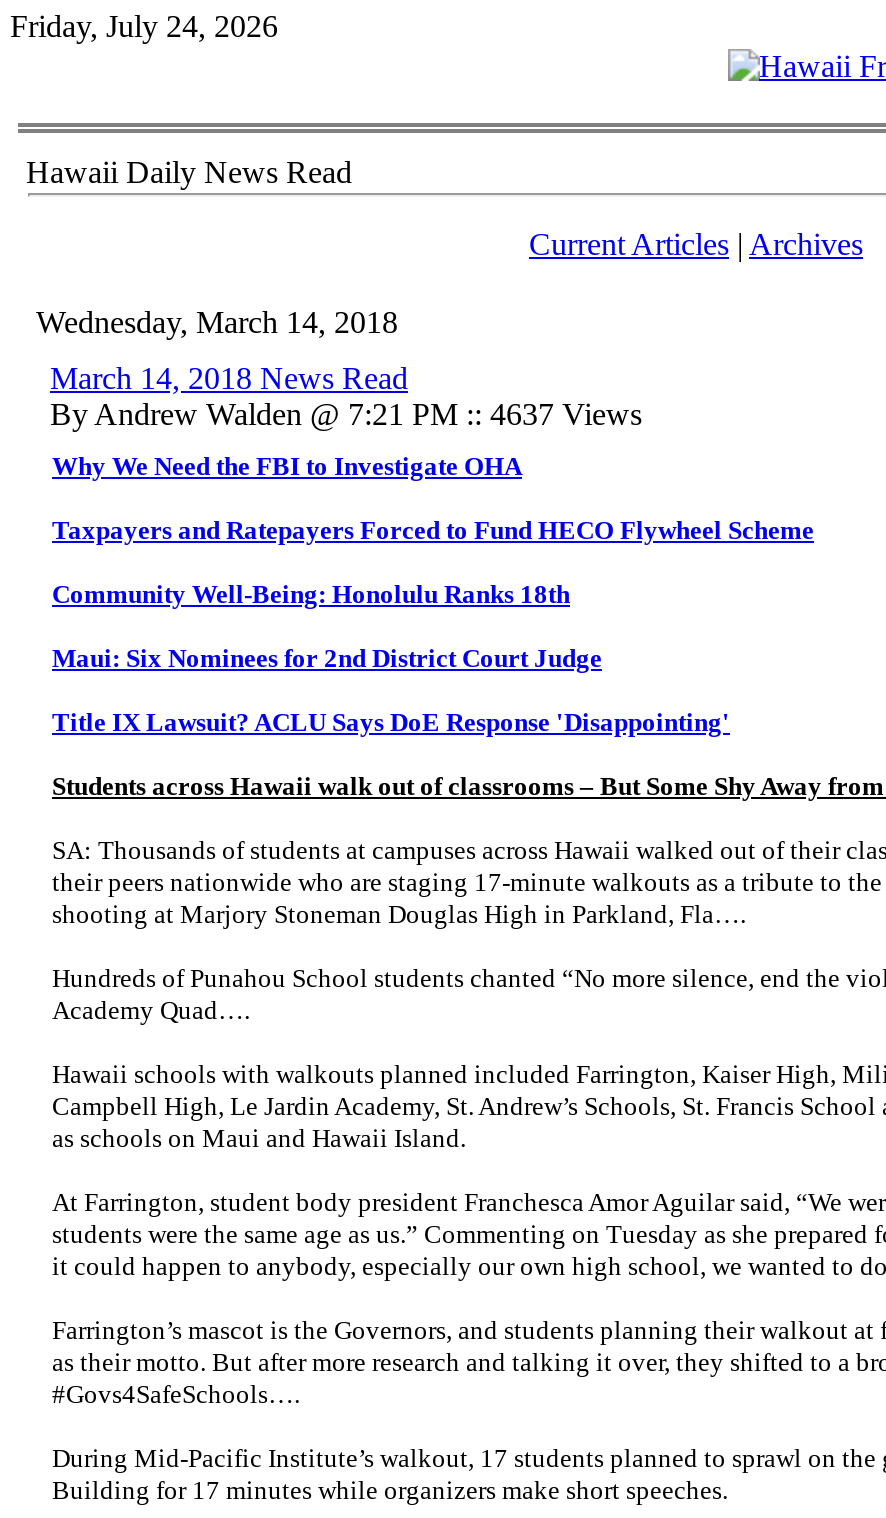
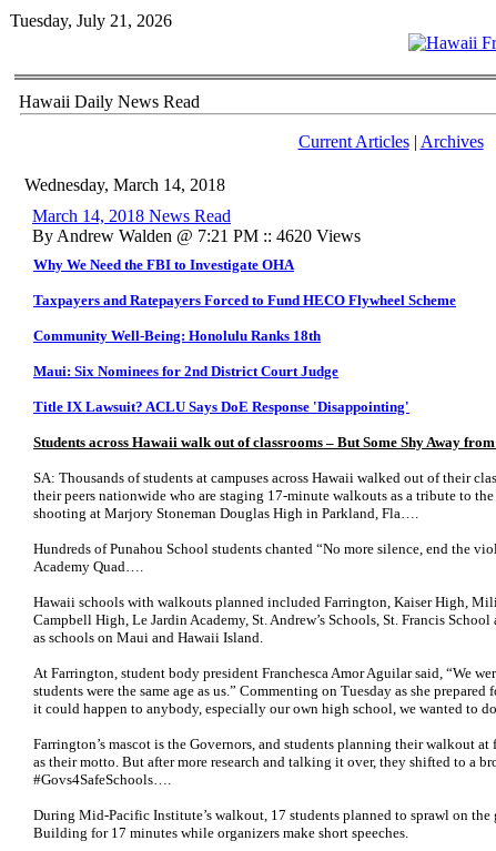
- Friday, July 24, 2026
+ Tuesday, July 21, 2026

- By Andrew Walden @ 7:21 PM :: 4637 Views
+ By Andrew Walden @ 7:21 PM :: 4620 Views
